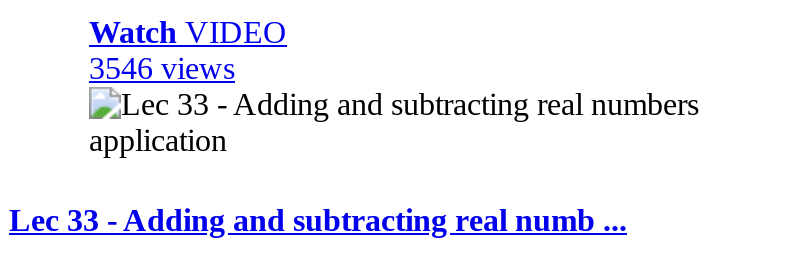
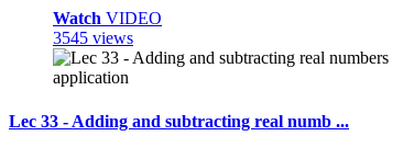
- 3546 views
+ 3545 views
